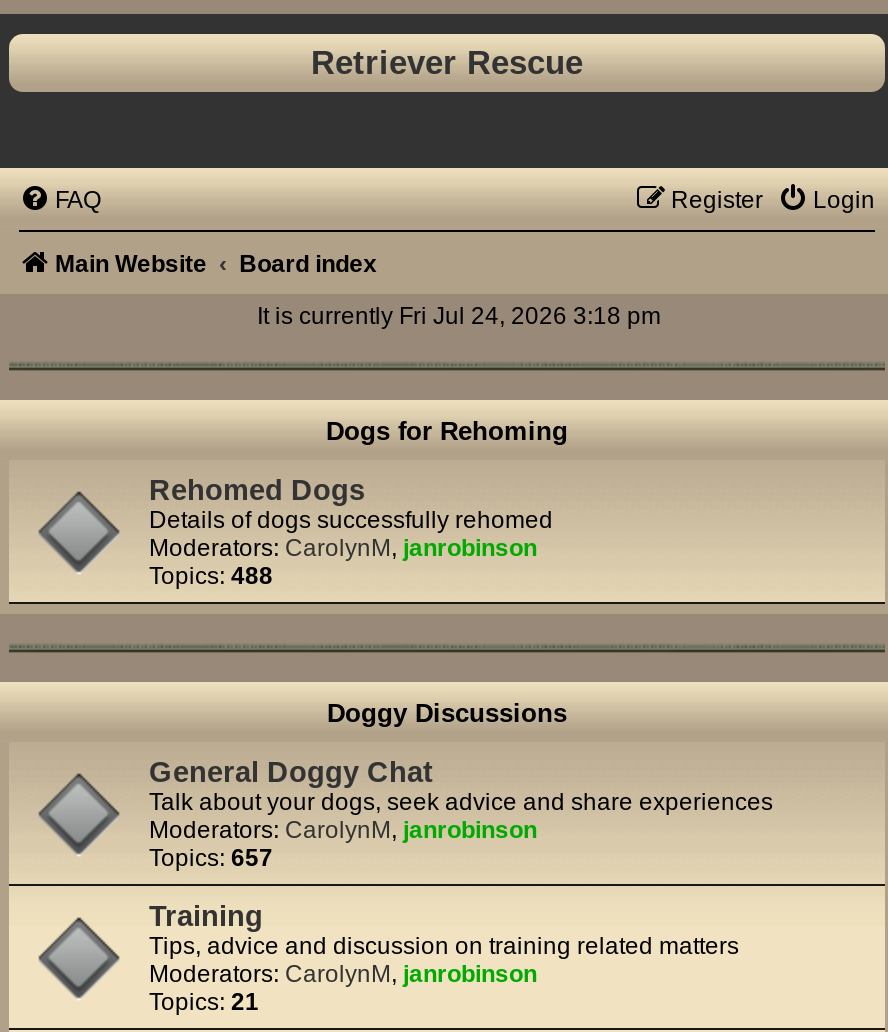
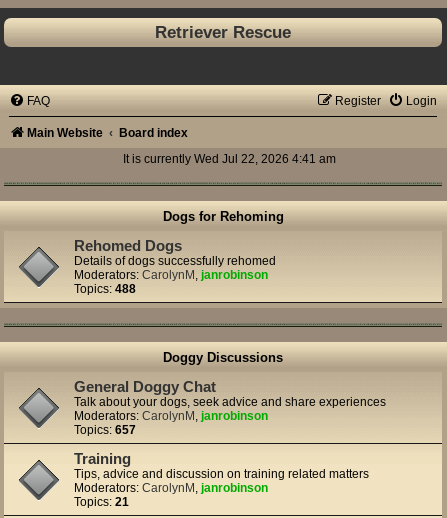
- It is currently Fri Jul 24, 2026 3:18 pm
+ It is currently Wed Jul 22, 2026 4:41 am
